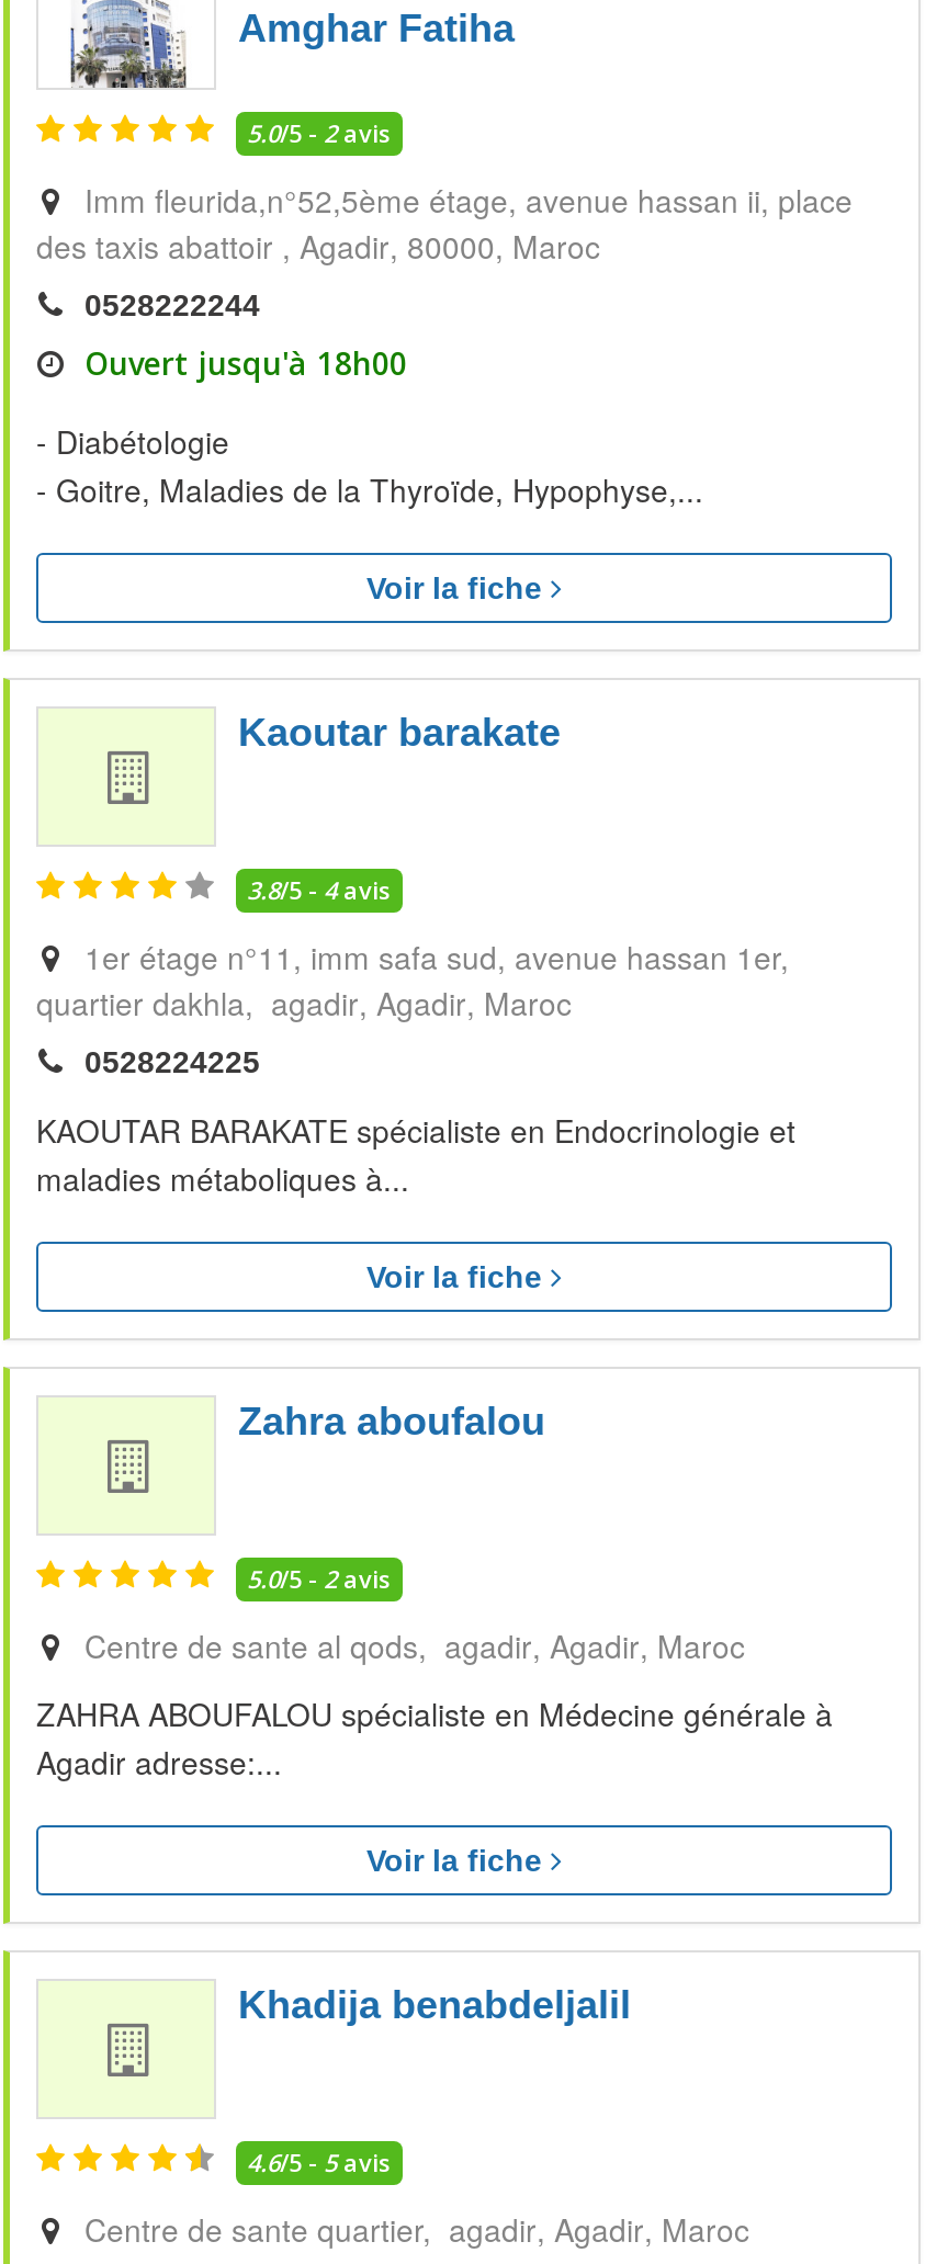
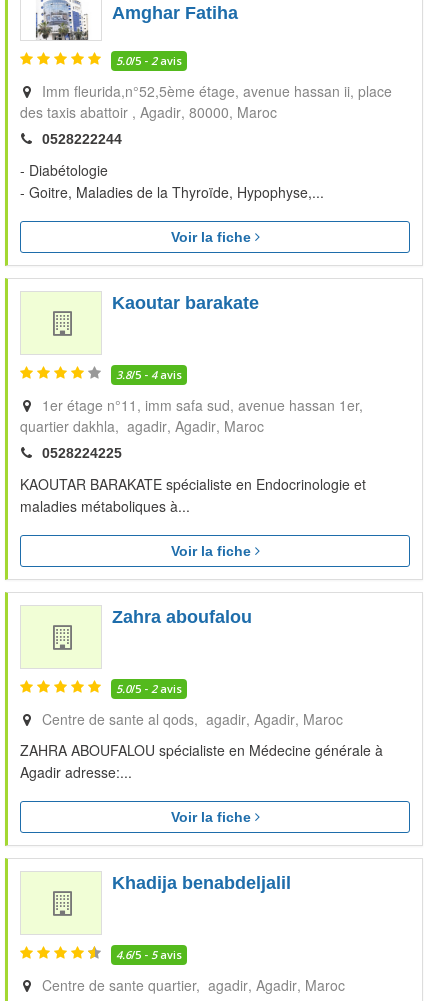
- Ouvert jusqu'à 18h00
